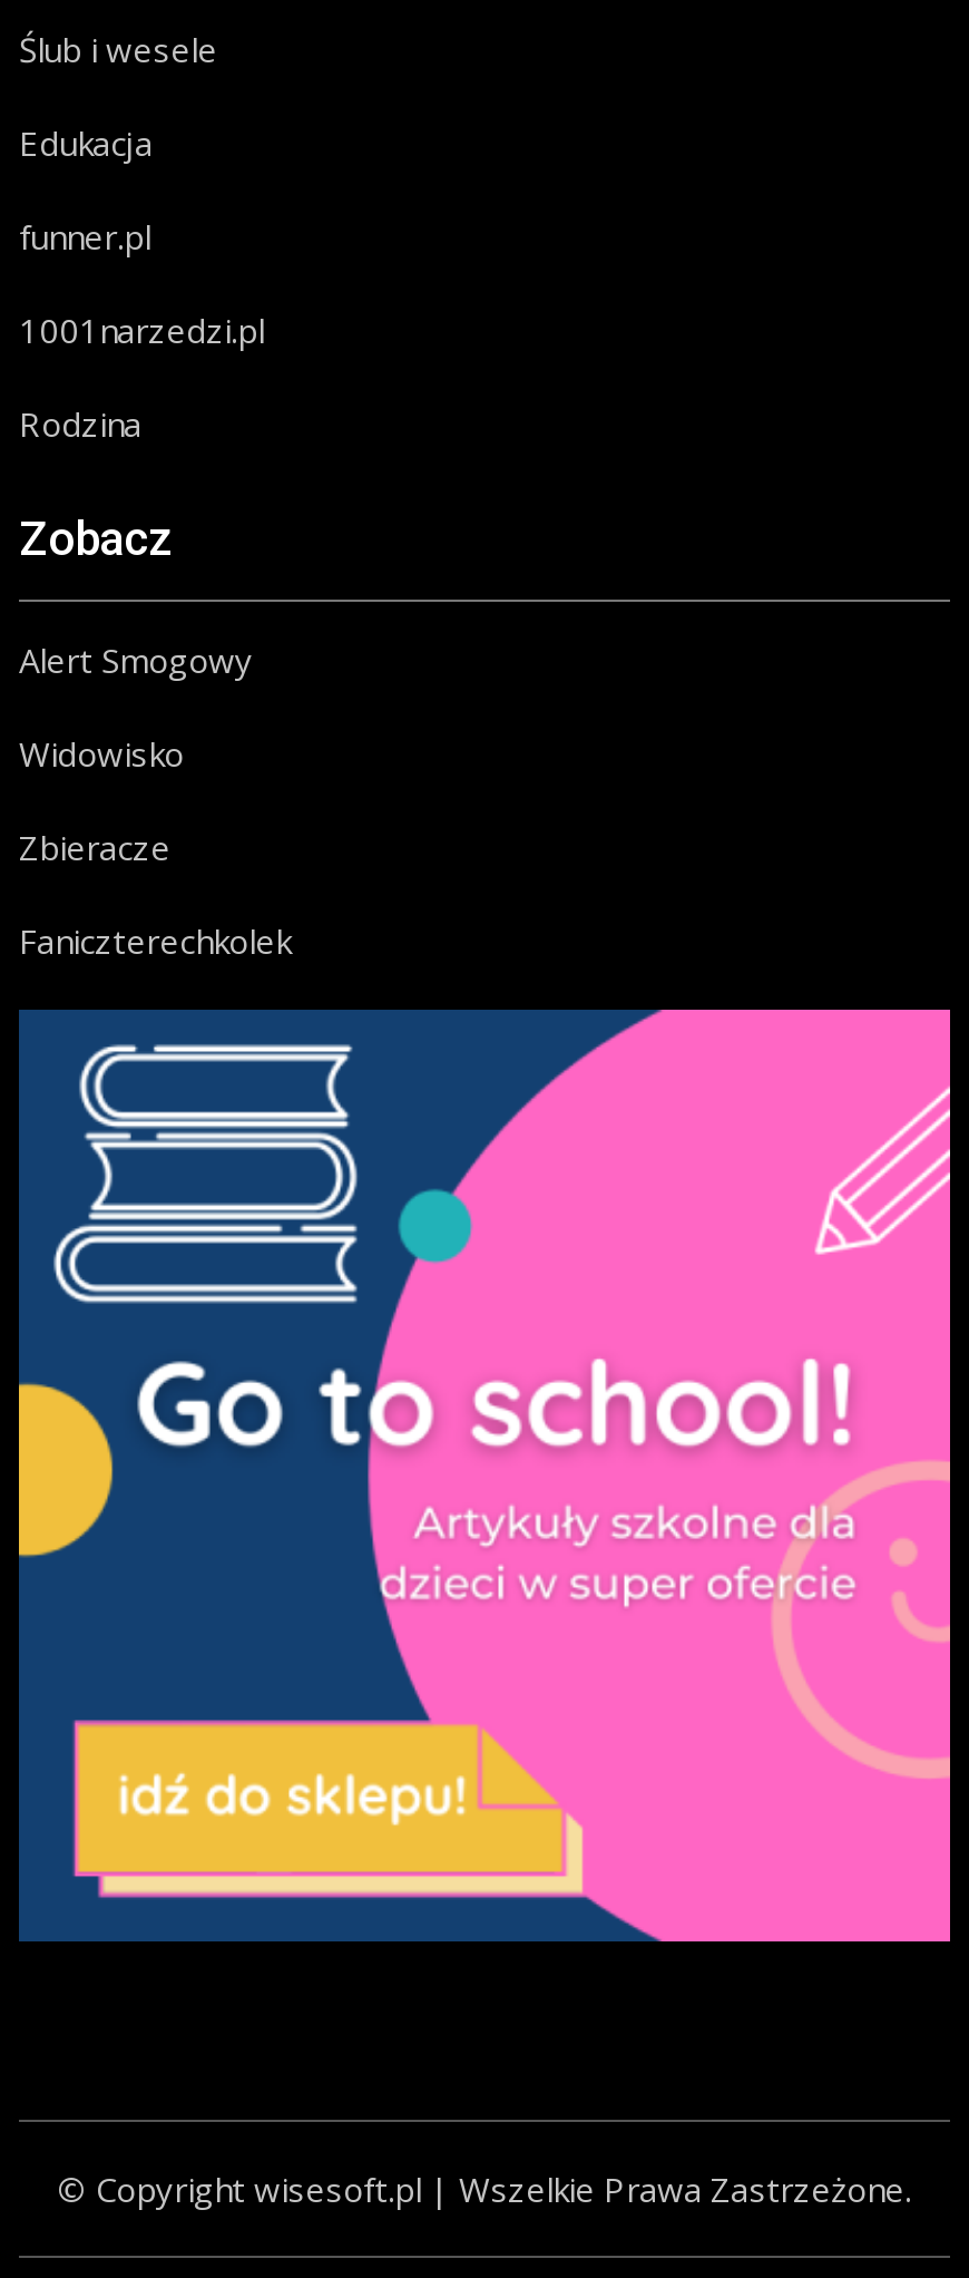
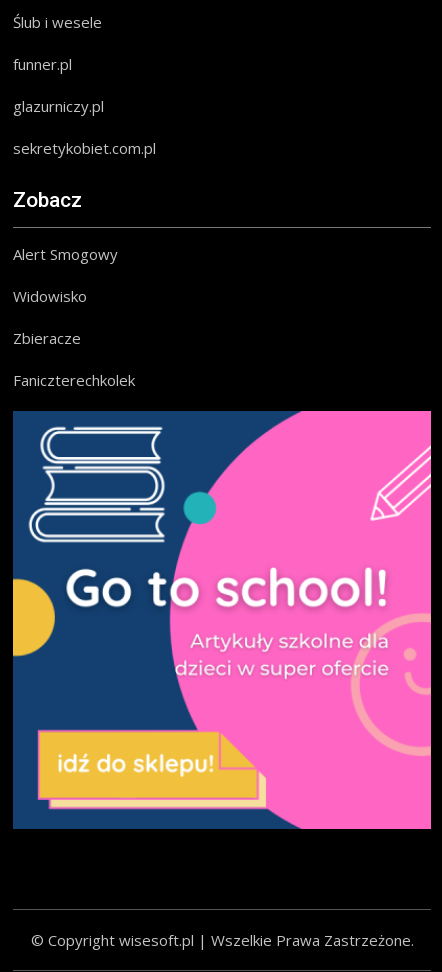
- Edukacja

- 1001narzedzi.pl
+ glazurniczy.pl

- Rodzina
+ sekretykobiet.com.pl
